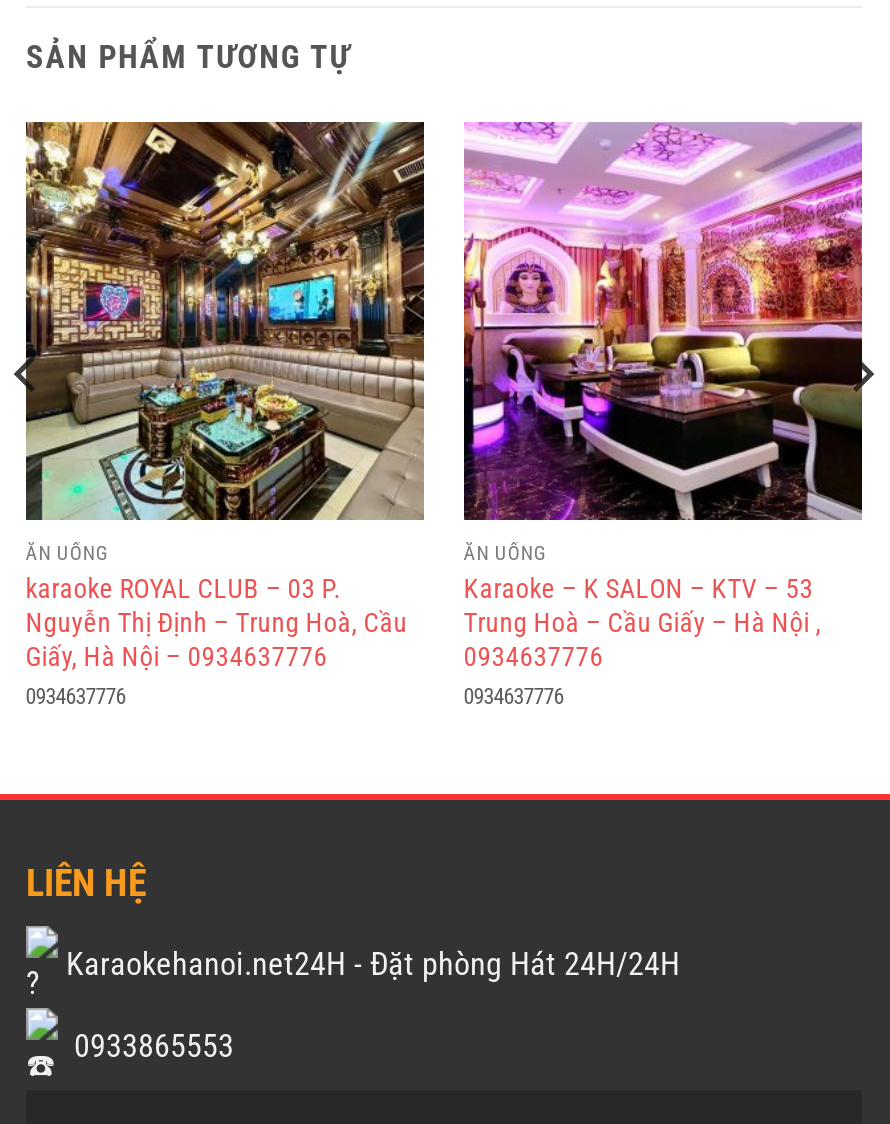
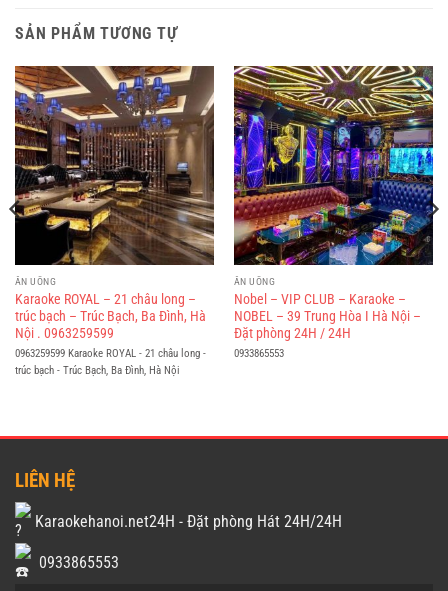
- [image]
- karaoke ROYAL CLUB – 03 P.
- Nguyễn Thị Định – Trung Hoà, Cầu
- Giấy, Hà Nội – 0934637776
- 0934637776
+ [image]
+ Karaoke ROYAL – 21 châu long –
+ trúc bạch – Trúc Bạch, Ba Đình, Hà
+ Nội . 0963259599
+ 0963259599 Karaoke ROYAL - 21 châu long -
+ trúc bạch - Trúc Bạch, Ba Đình, Hà Nội

- [image]
- Karaoke – K SALON – KTV – 53
- Trung Hoà – Cầu Giấy – Hà Nội ,
- 0934637776
- 0934637776
+ [image]
+ Nobel – VIP CLUB – Karaoke –
+ NOBEL – 39 Trung Hòa I Hà Nội –
+ Đặt phòng 24H / 24H
+ 0933865553
